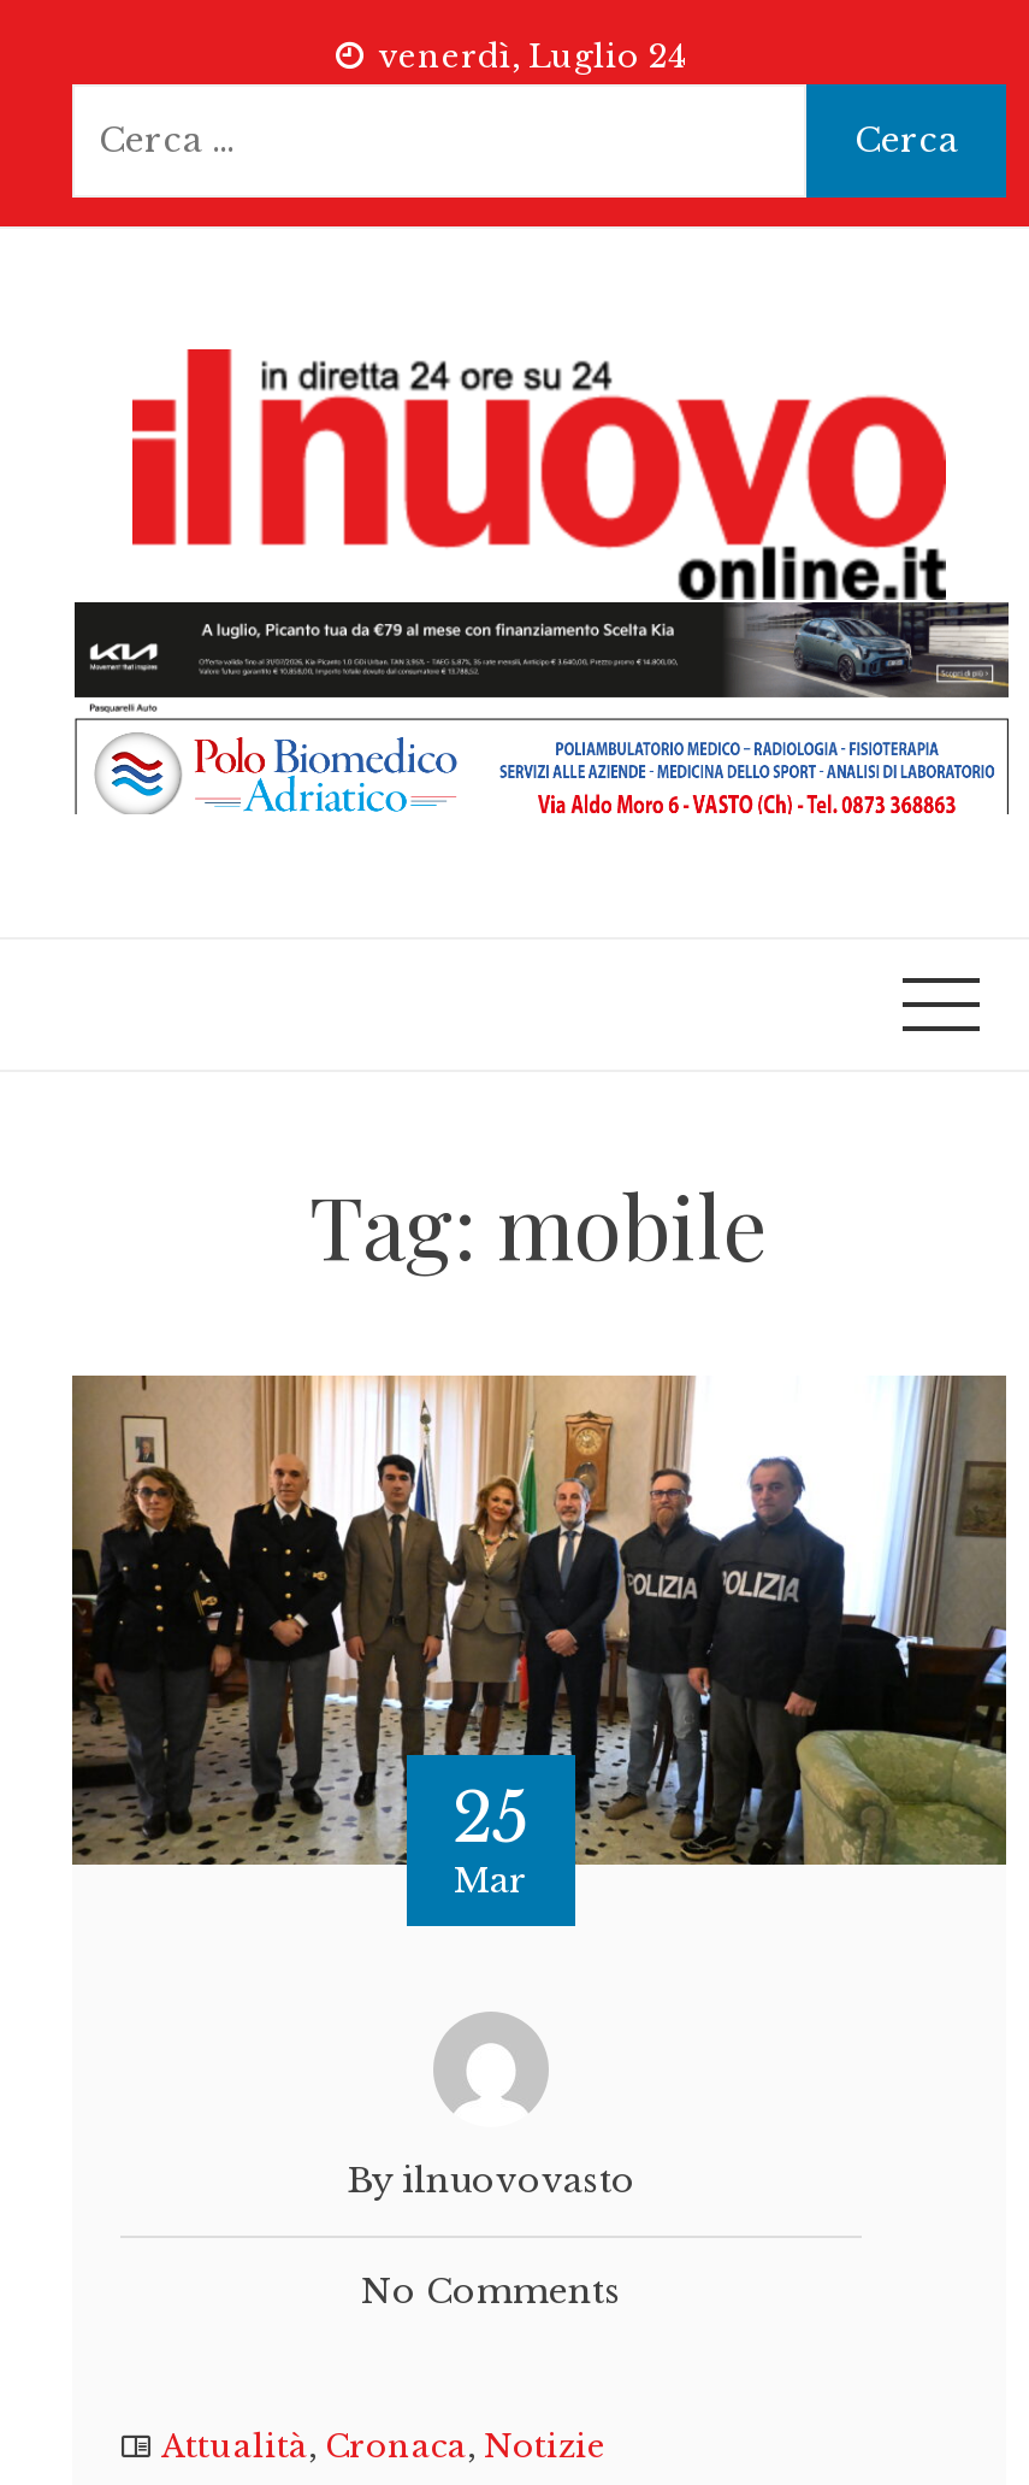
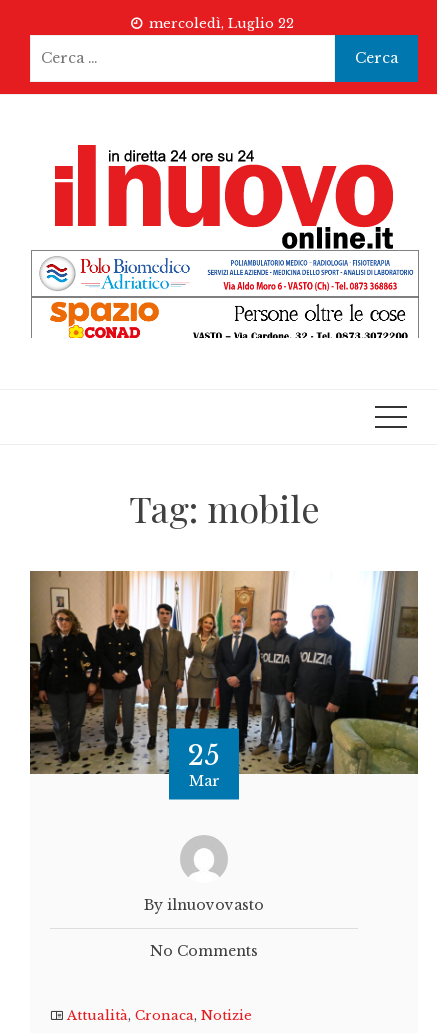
- venerdì, Luglio 24
+ mercoledì, Luglio 22

- [image]
+ [image]
